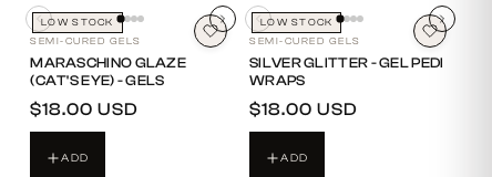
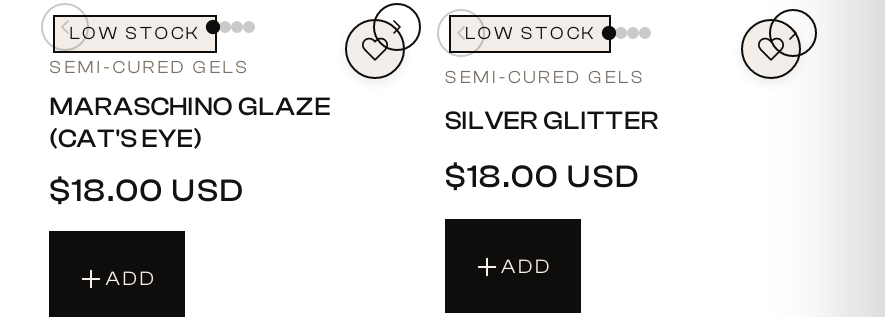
- SILVER GLITTER - GEL PEDI
- WRAPS
+ SILVER GLITTER

- (CAT'S EYE) - GELS
+ (CAT'S EYE)
